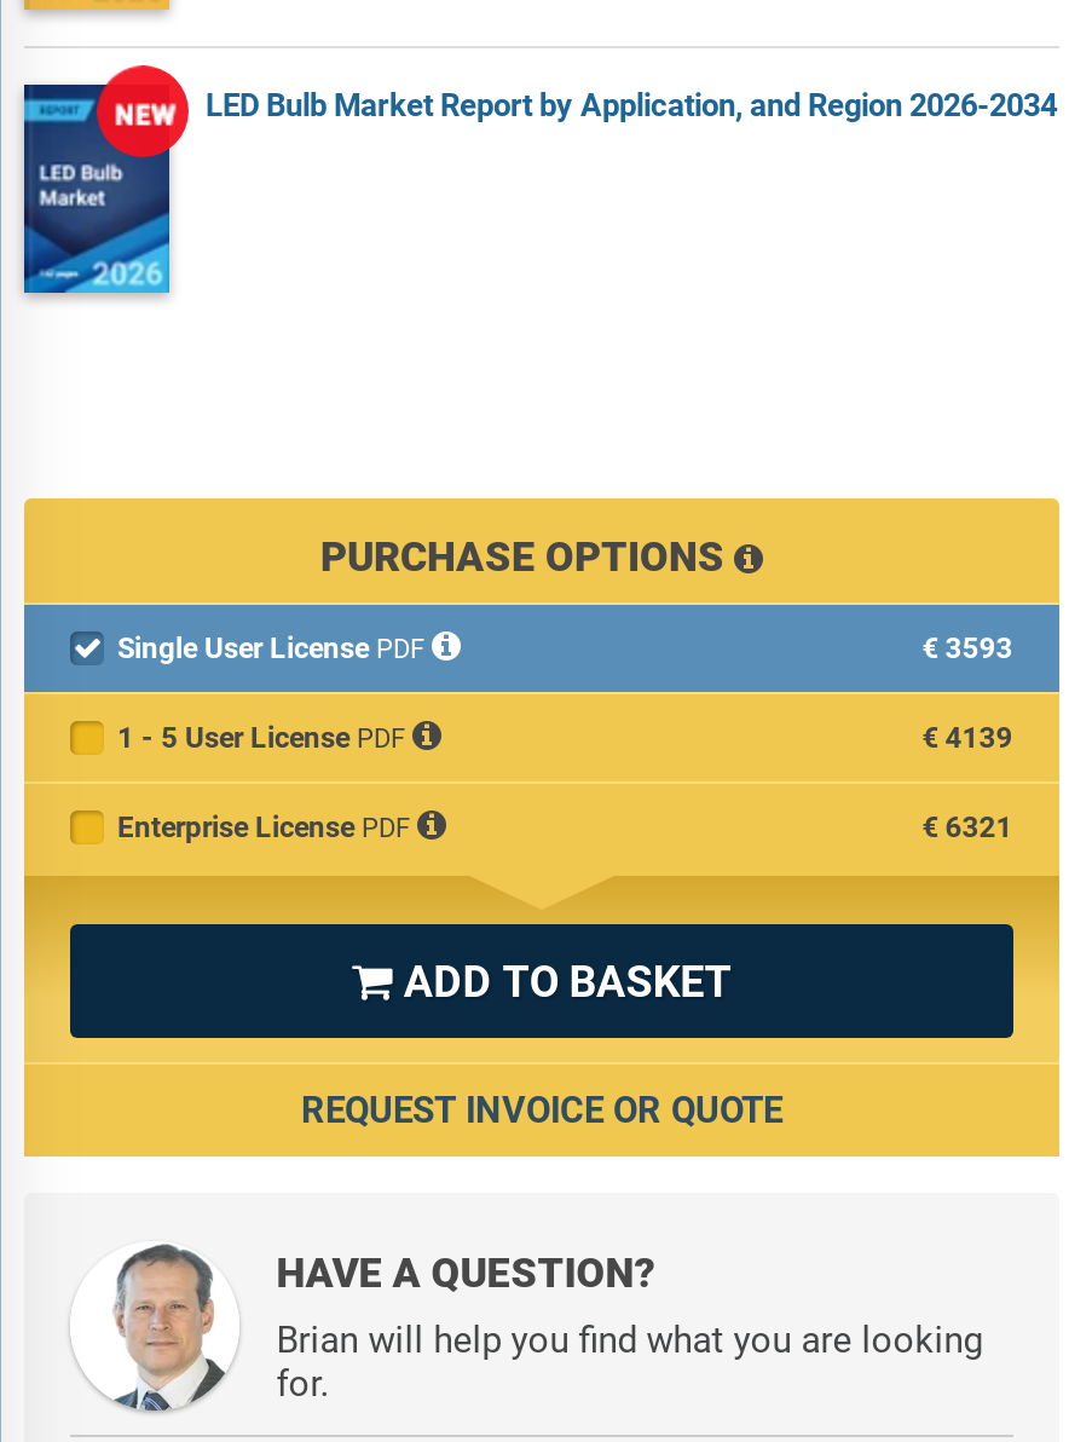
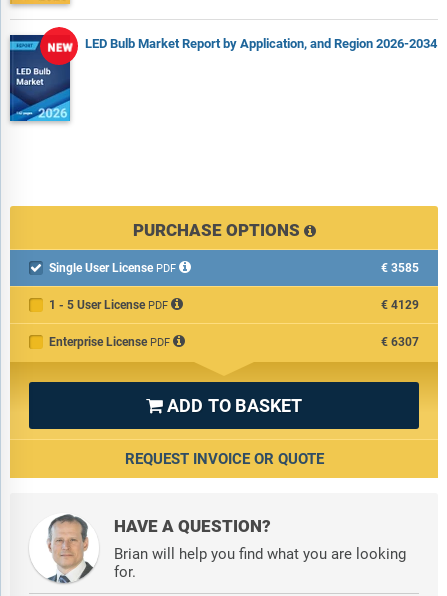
- €3593
+ €3585

- €4139
+ €4129

- €6321
+ €6307
